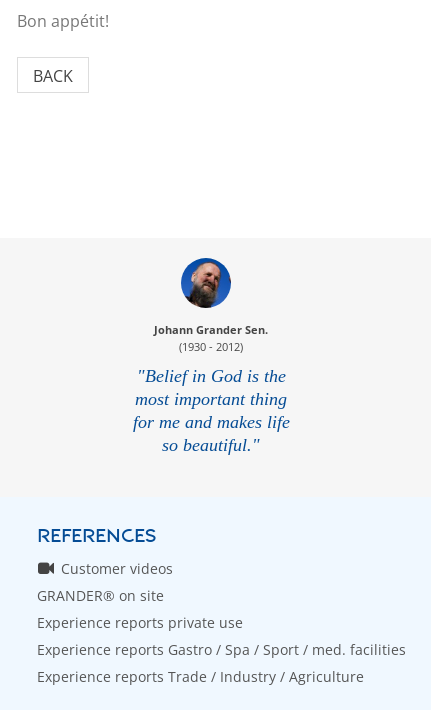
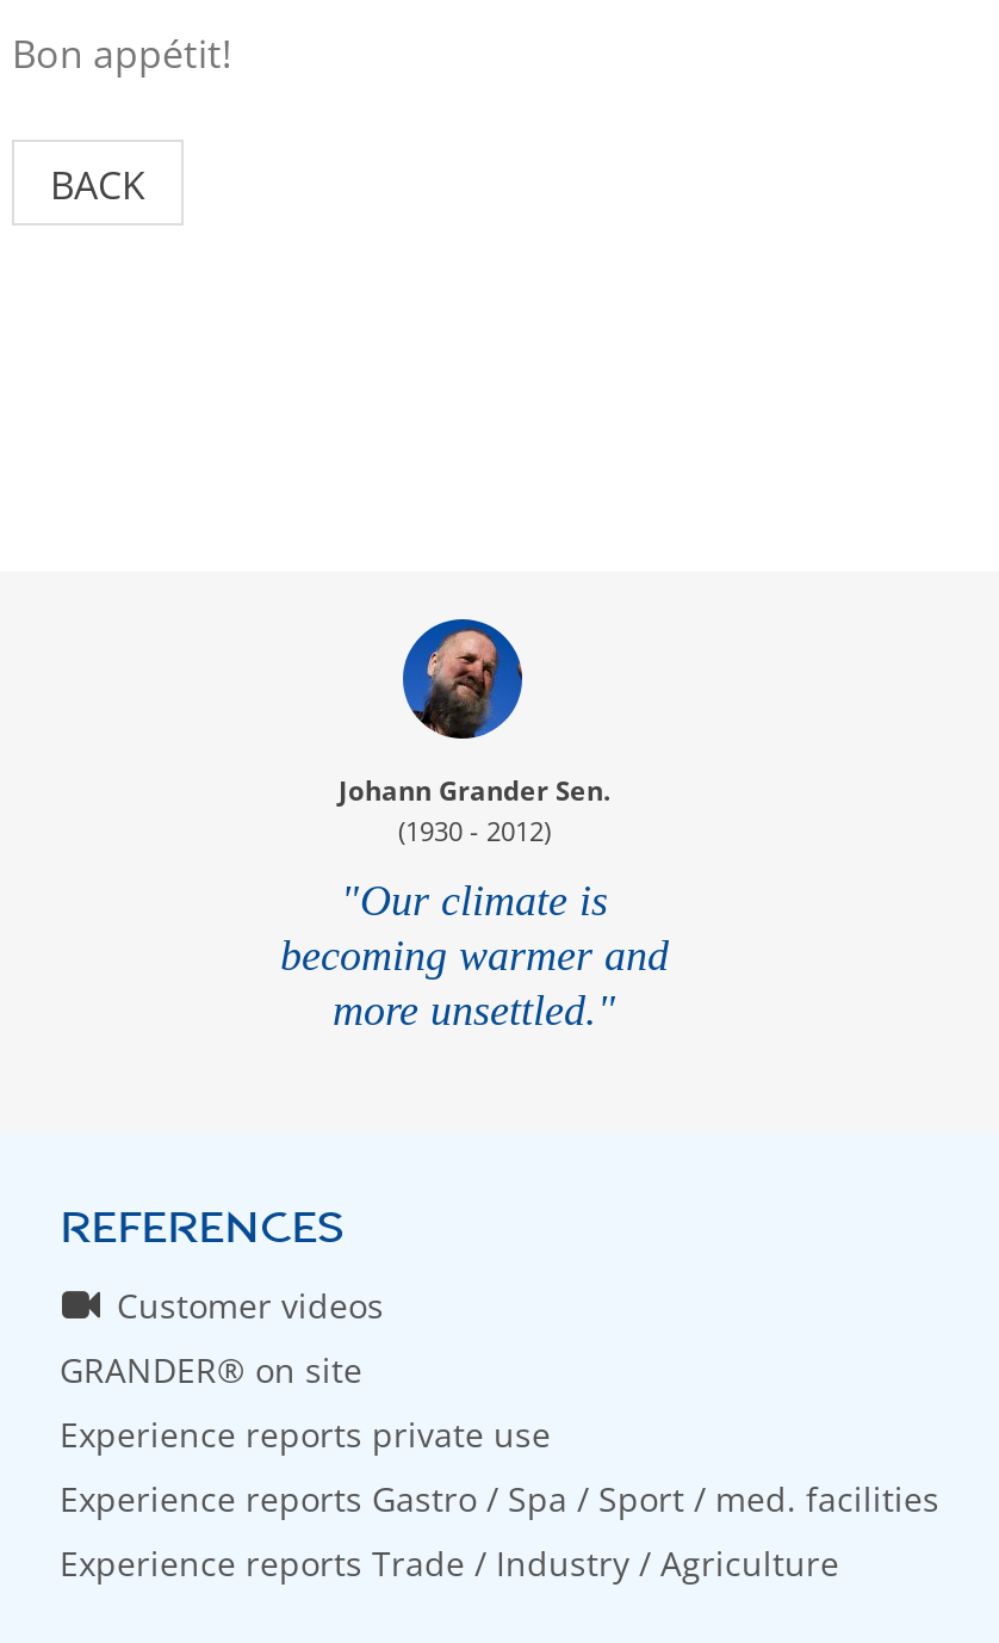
- "Belief in God is the
- most important thing
- for me and makes life
- so beautiful."
+ "Our climate is
+ becoming warmer and
+ more unsettled."
